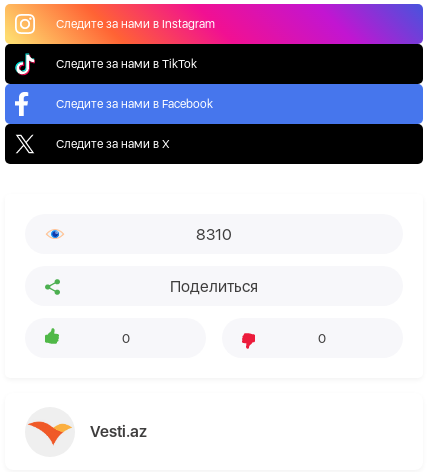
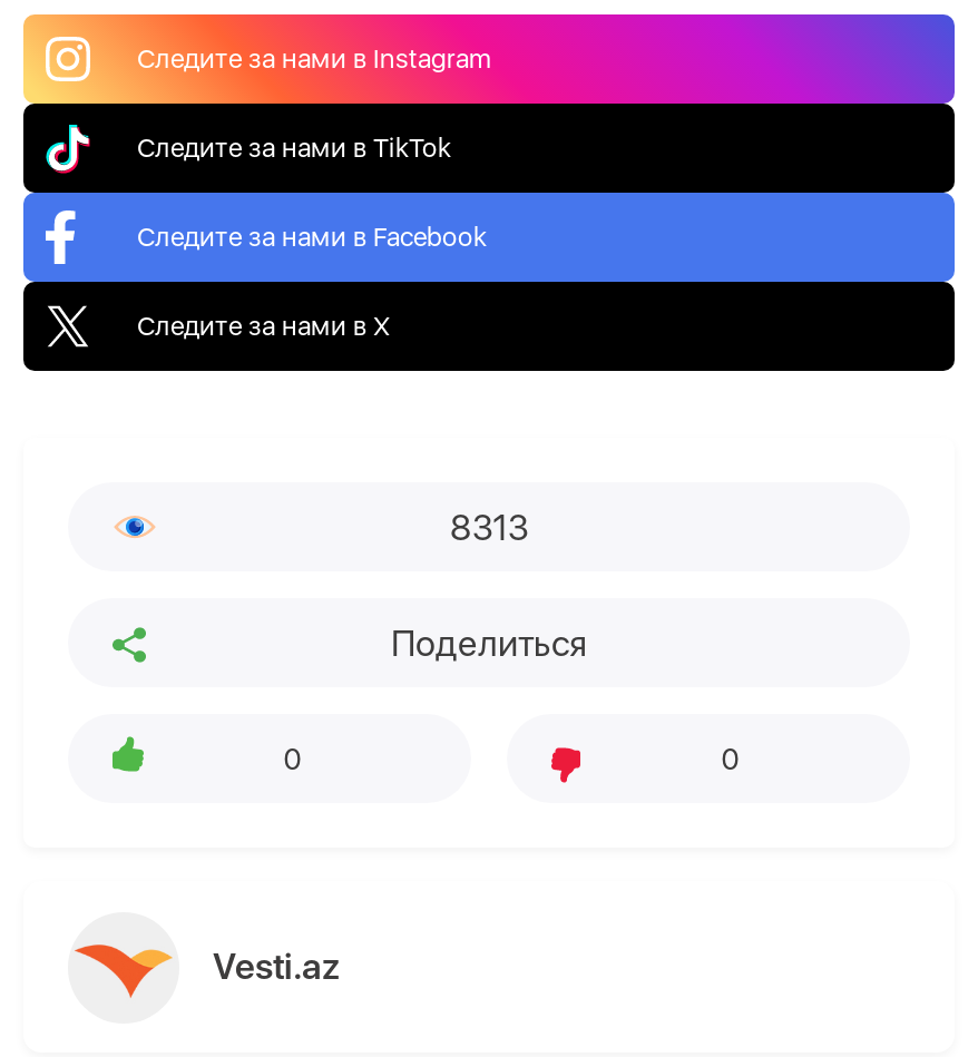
- 8310
+ 8313
